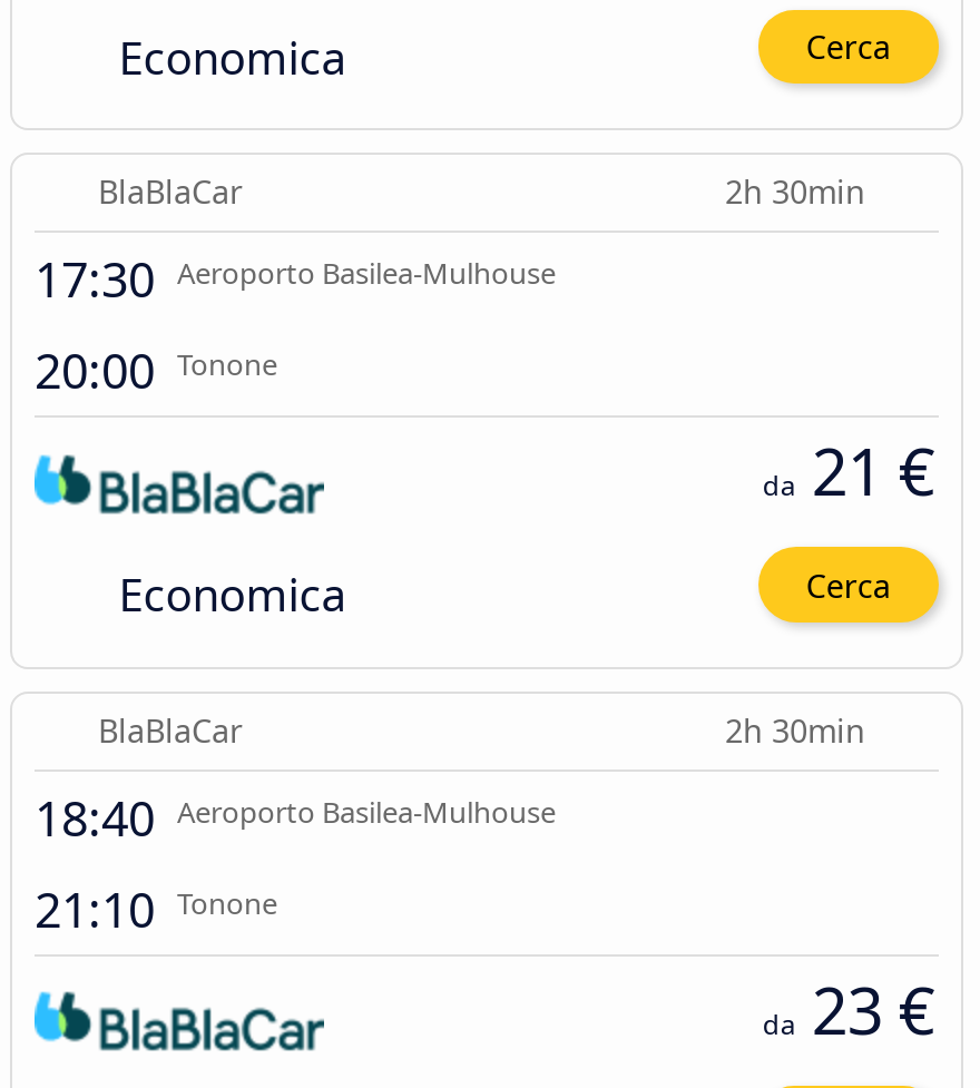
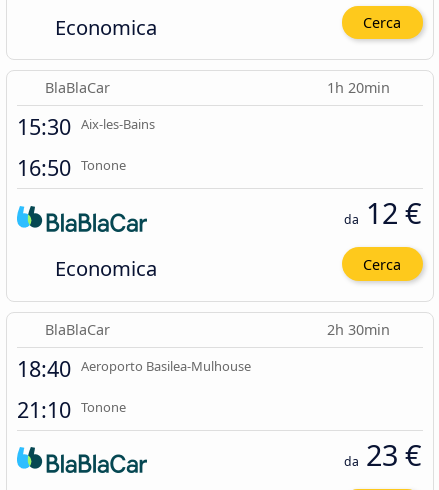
- 2h 30min
+ 1h 20min

- 17:30 Aeroporto Basilea-Mulhouse
- 20:00 Tonone
+ 15:30 Aix-les-Bains
+ 16:50 Tonone

- da 21 €
+ da 12 €
